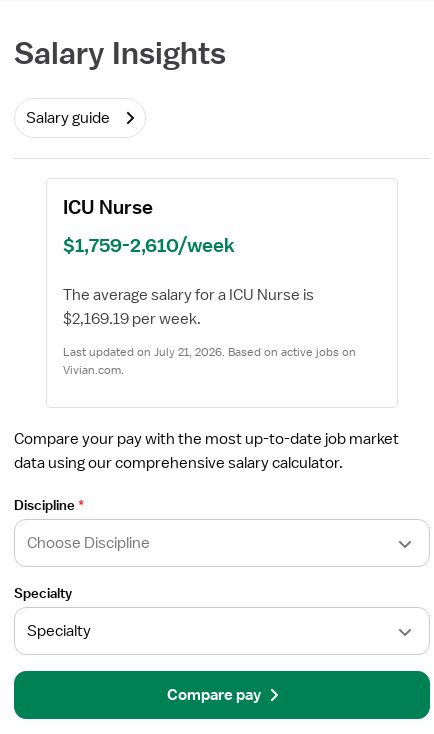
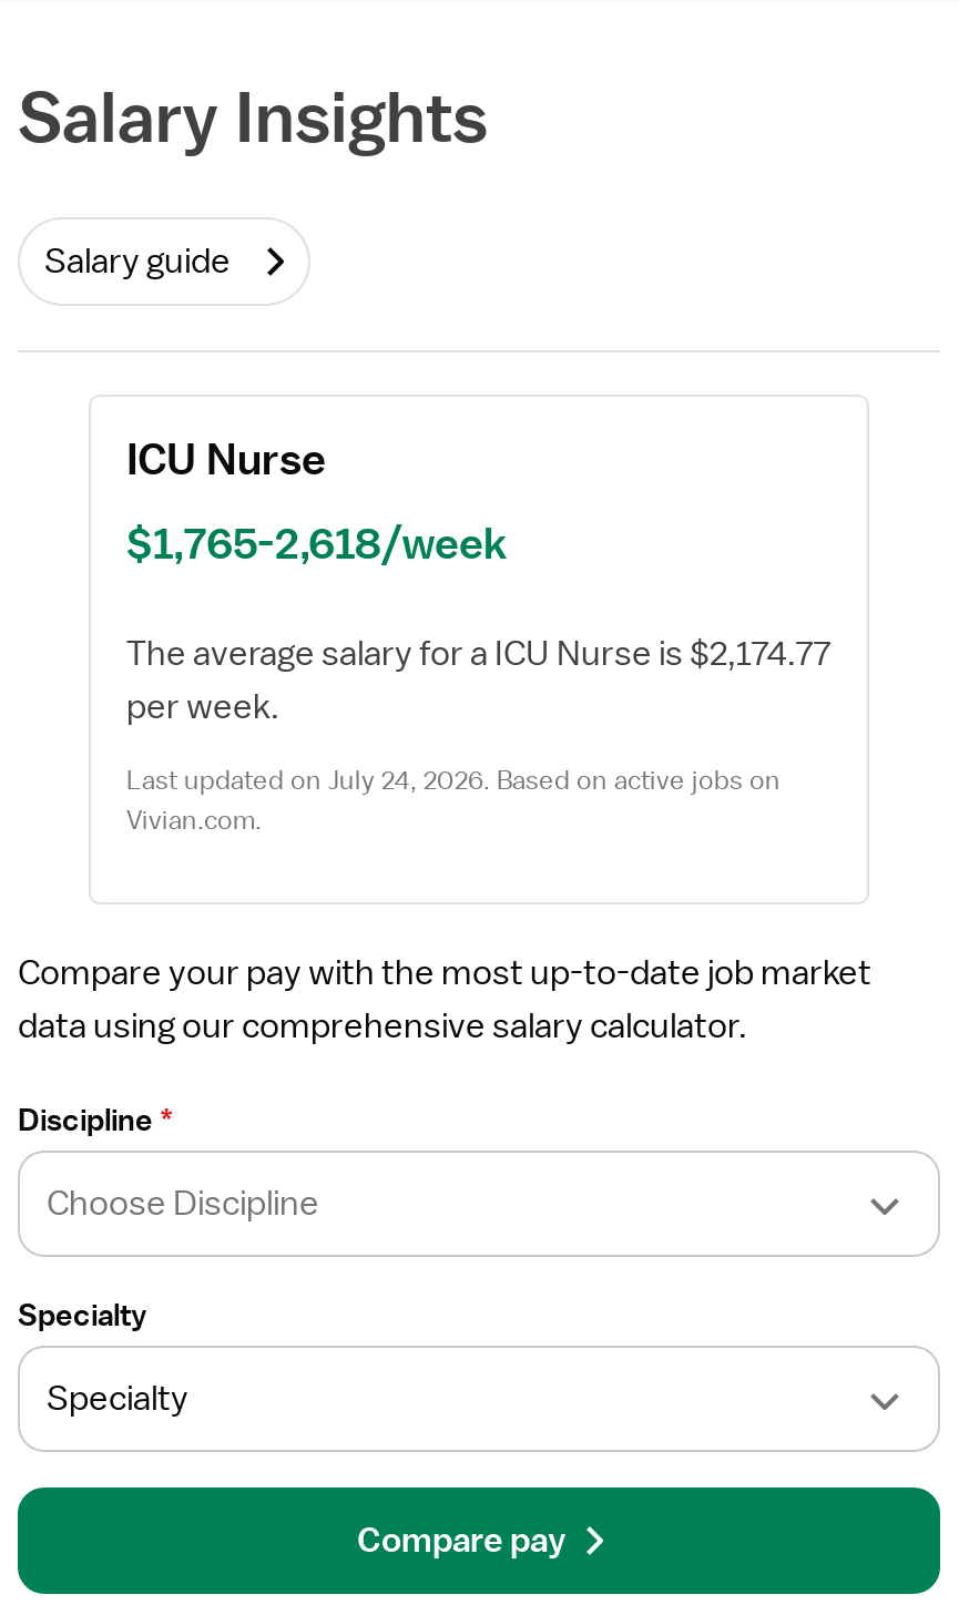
- $1,759-2,610/week
+ $1,765-2,618/week

- The average salary for a ICU Nurse is
- $2,169.19 per week.
+ The average salary for a ICU Nurse is $2,174.77
+ per week.

- Last updated on July 21, 2026. Based on active jobs on
+ Last updated on July 24, 2026. Based on active jobs on
